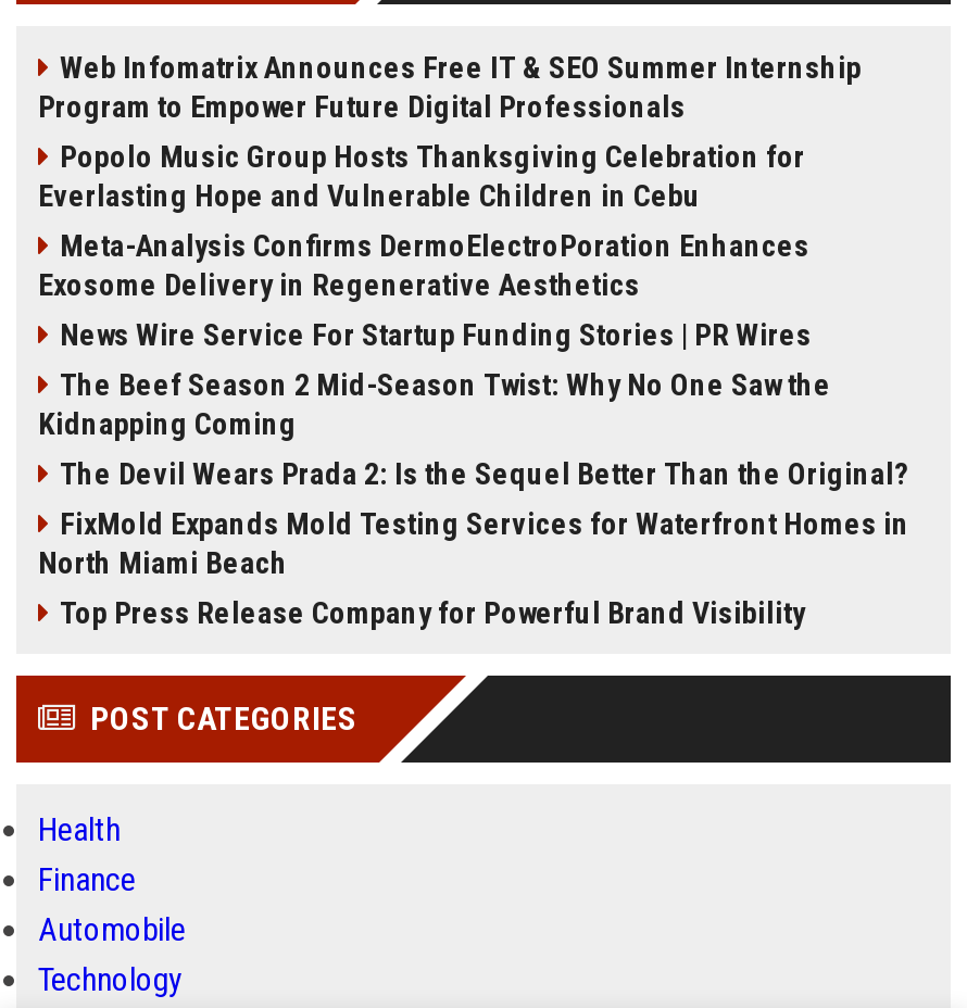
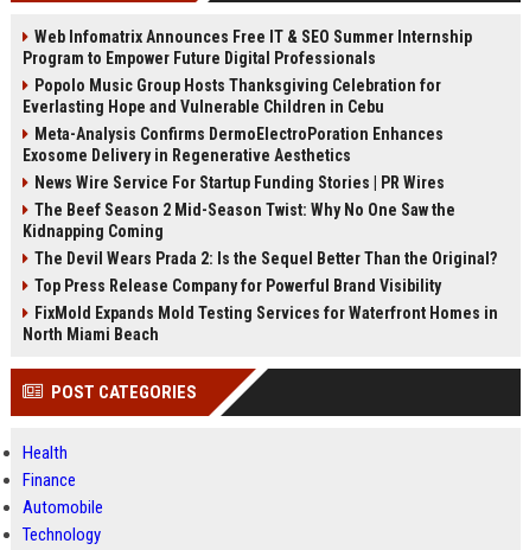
moved down: FixMold Expands Mold Testing Services for Waterfront Homes in | North Miami Beach

moved up: Top Press Release Company for Powerful Brand Visibility
